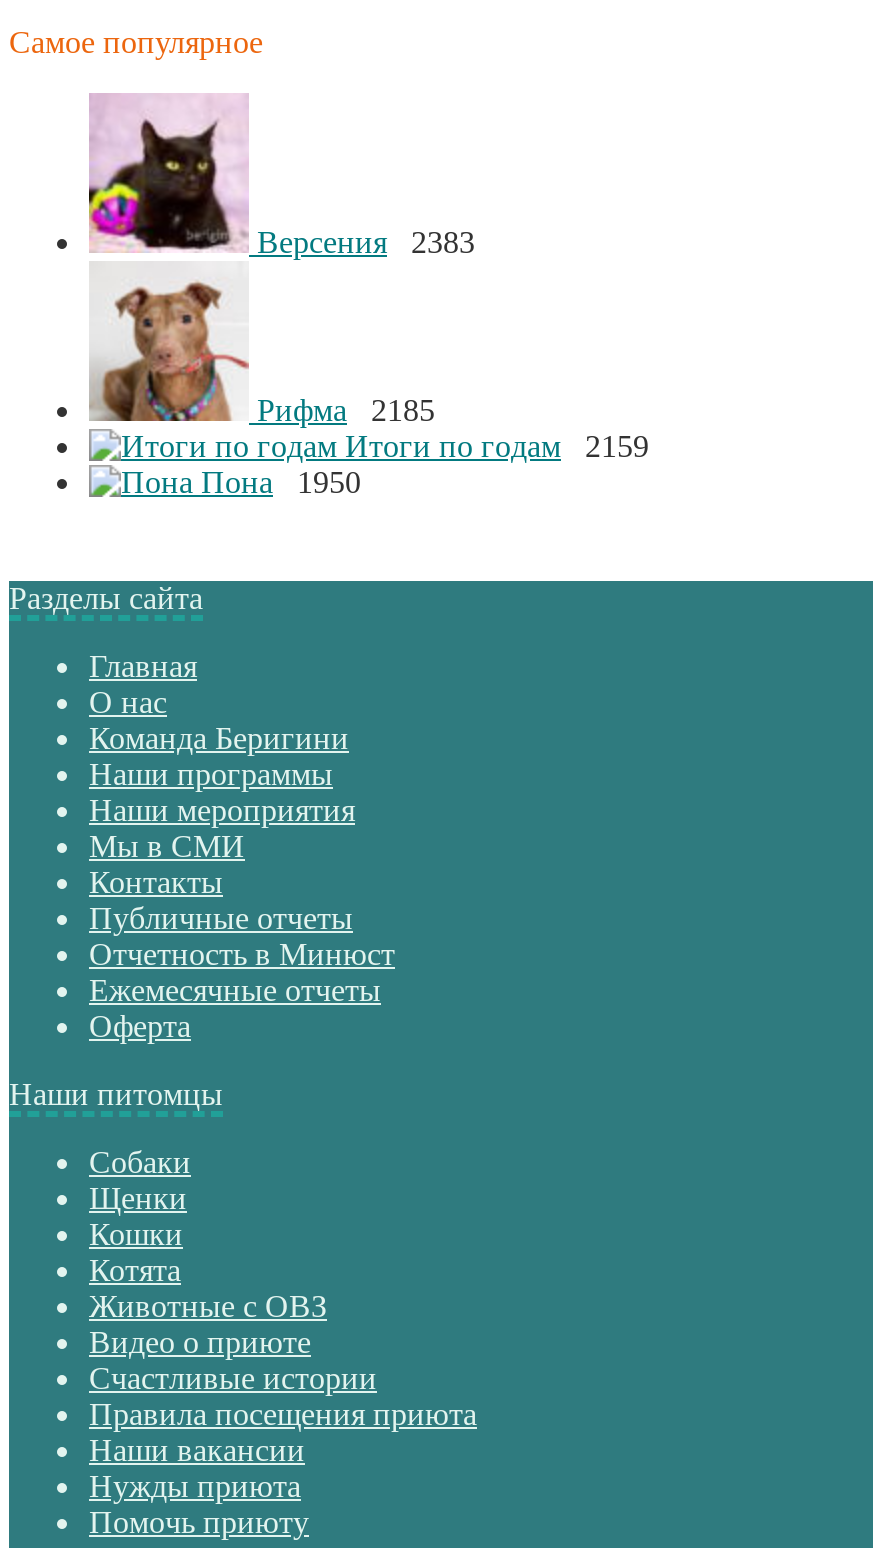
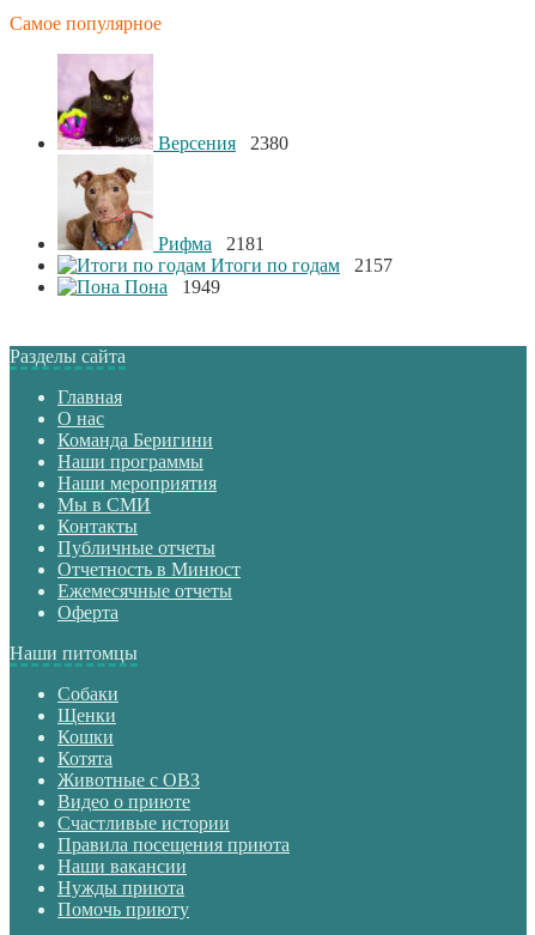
- Версения 2383
+ Версения 2380

- Рифма 2185
+ Рифма 2181

- Итоги по годам 2159
+ Итоги по годам 2157

- Пона 1950
+ Пона 1949
